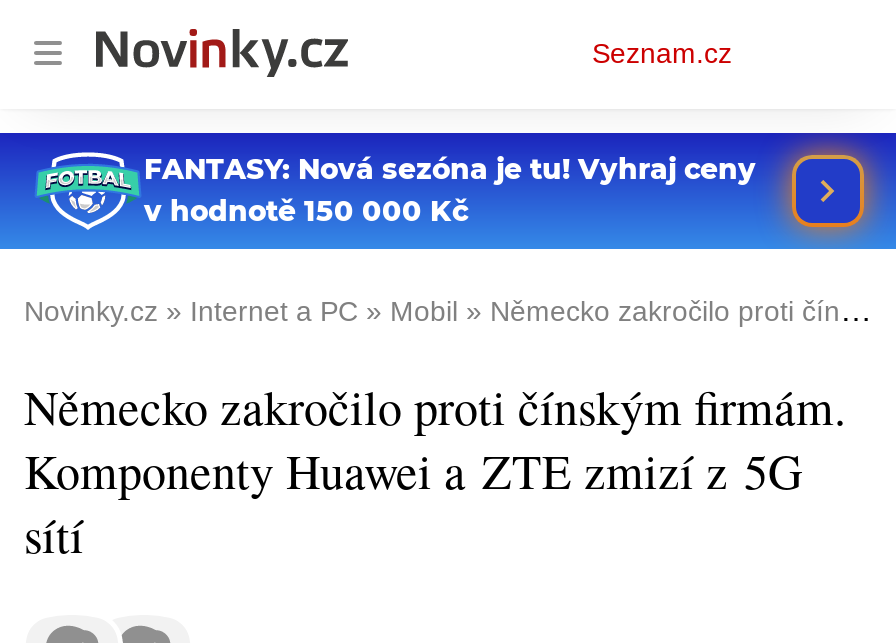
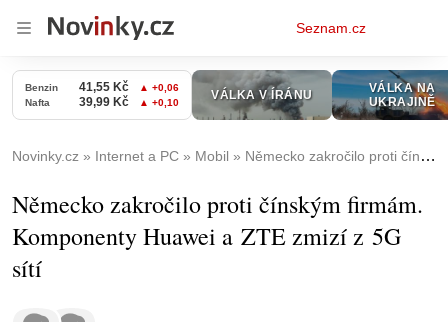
- [image]
+ [image]
